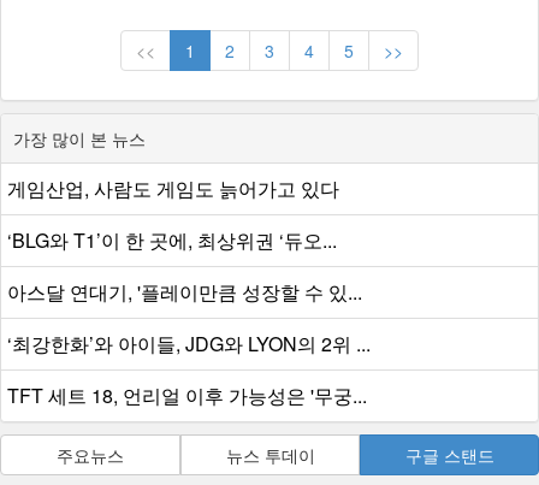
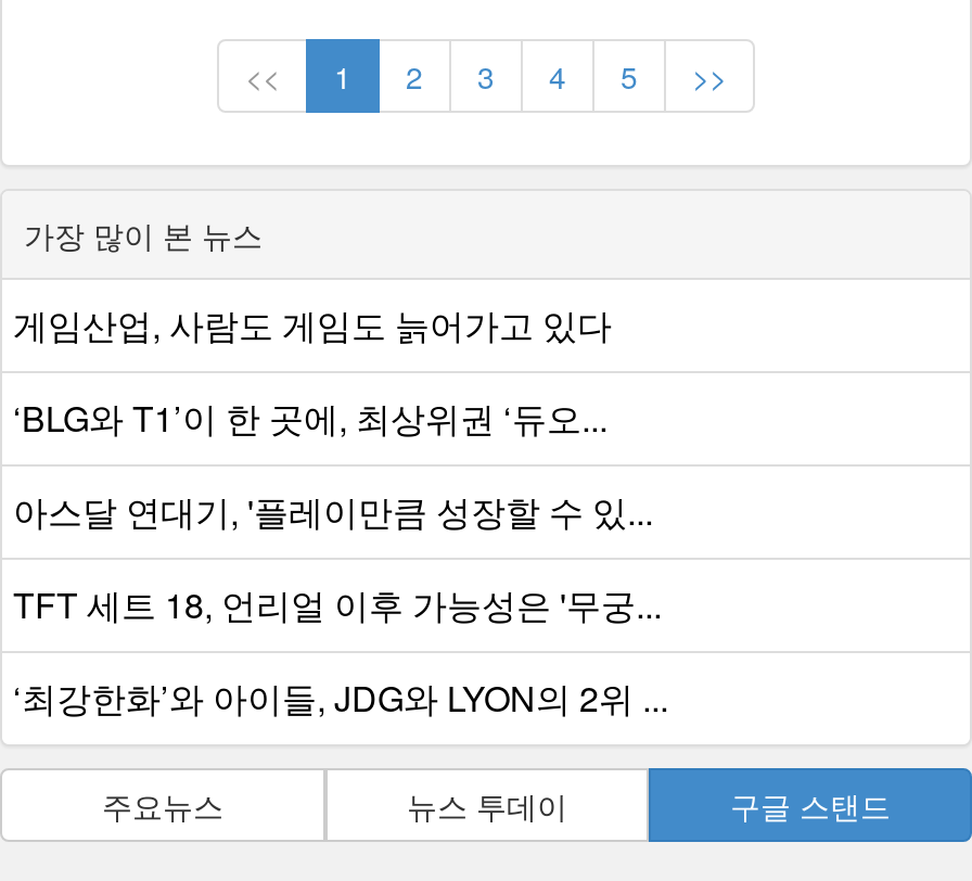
moved down: ‘최강한화’와 아이들, JDG와 LYON의 2위 ...

moved up: TFT 세트 18, 언리얼 이후 가능성은 '무궁...
